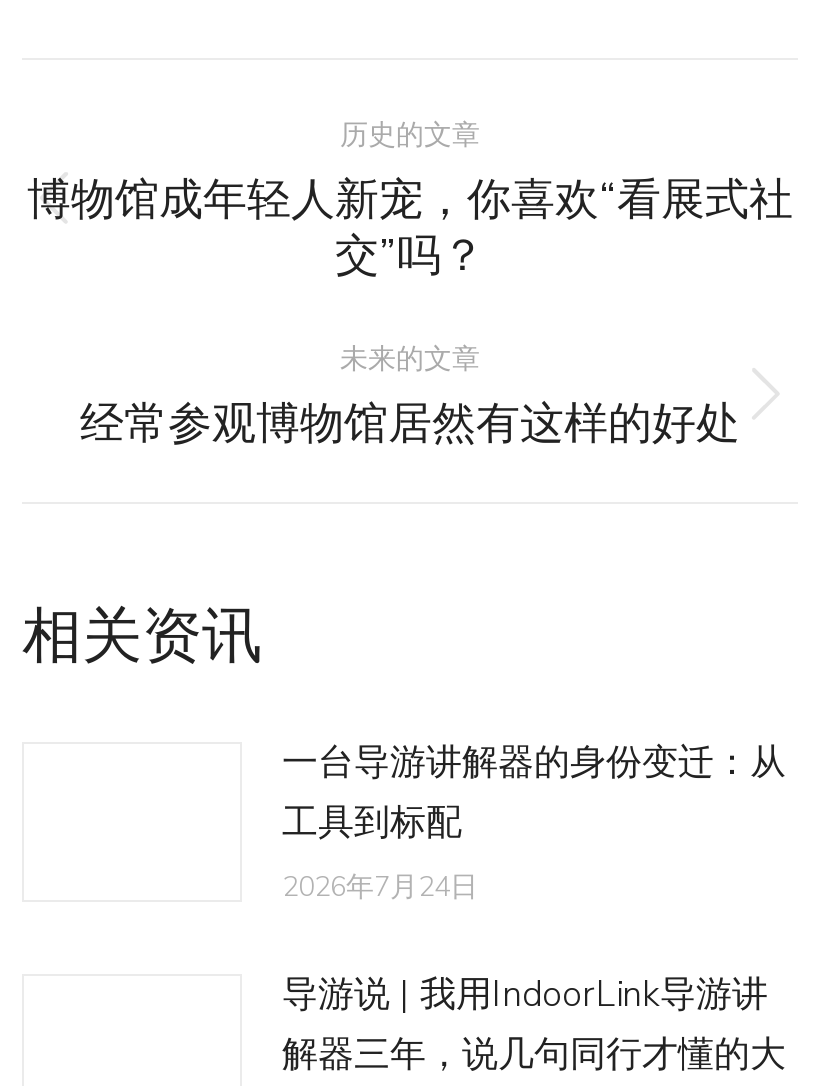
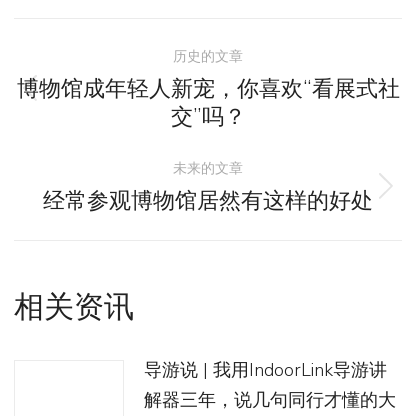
- 一台导游讲解器的身份变迁：从
- 工具到标配
- 2026年7月24日
